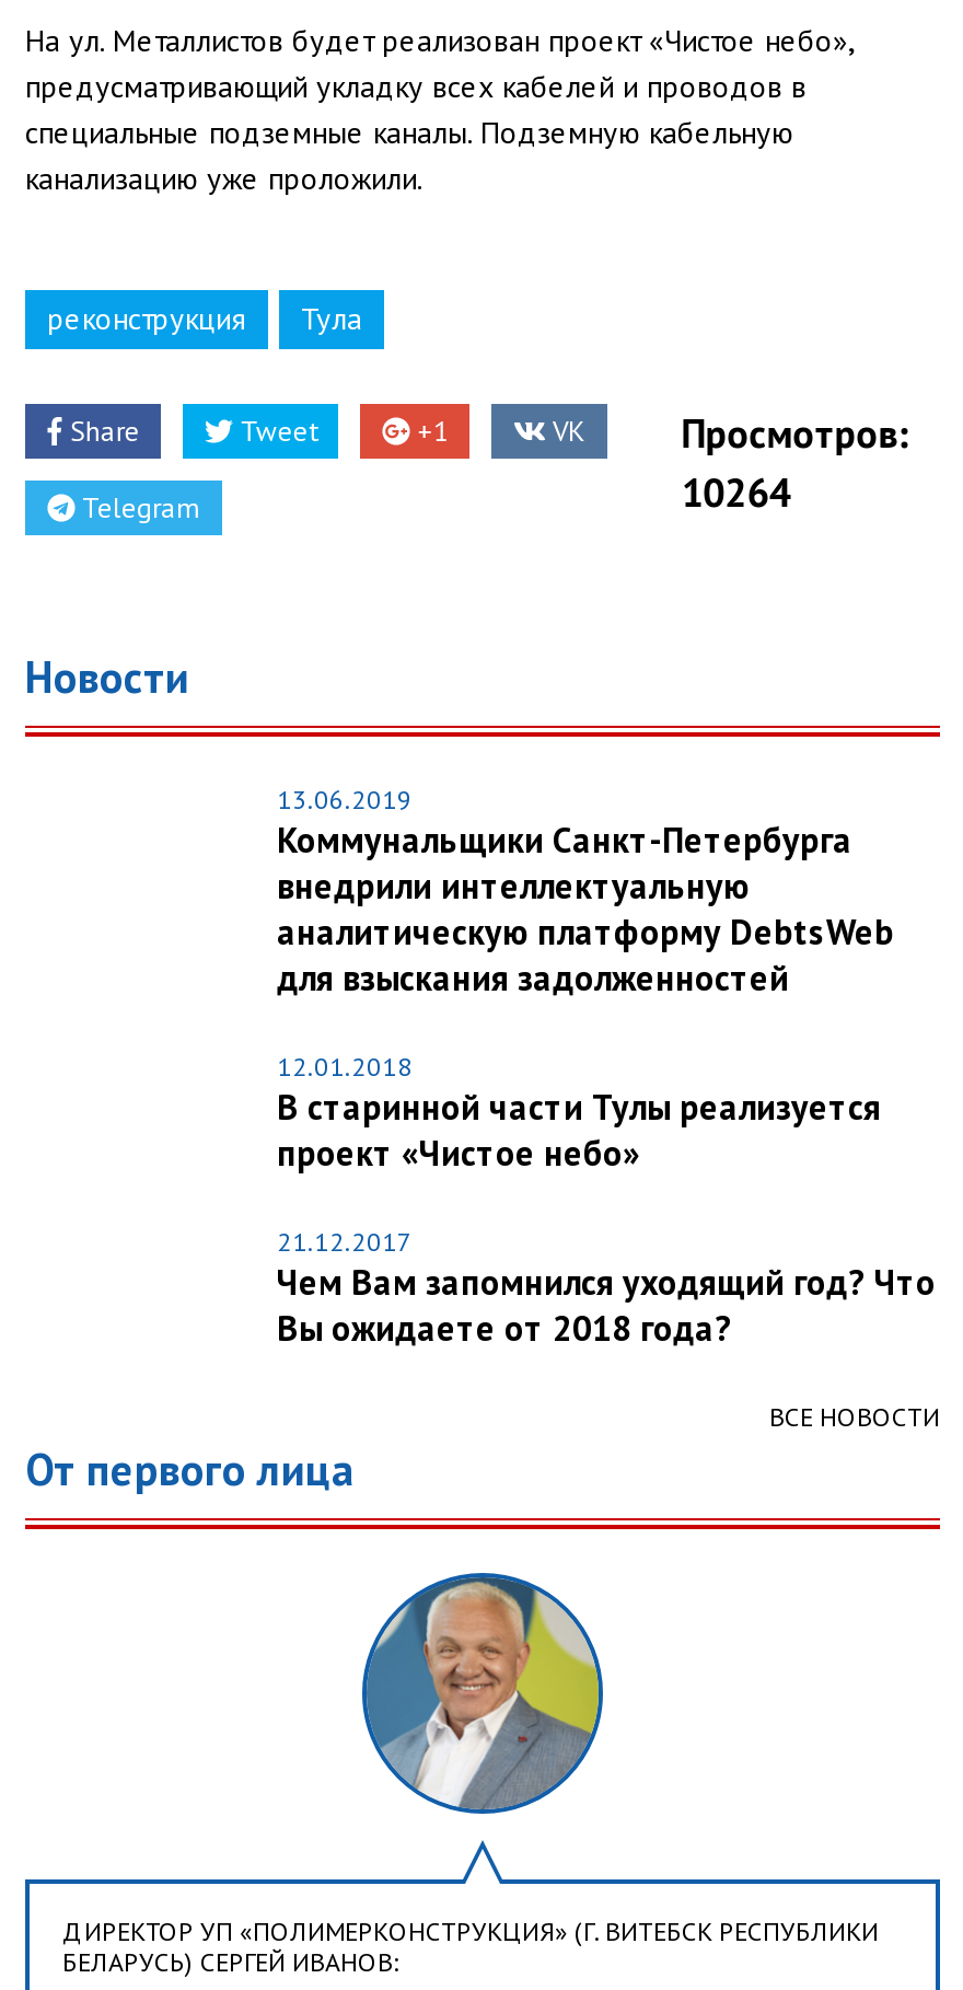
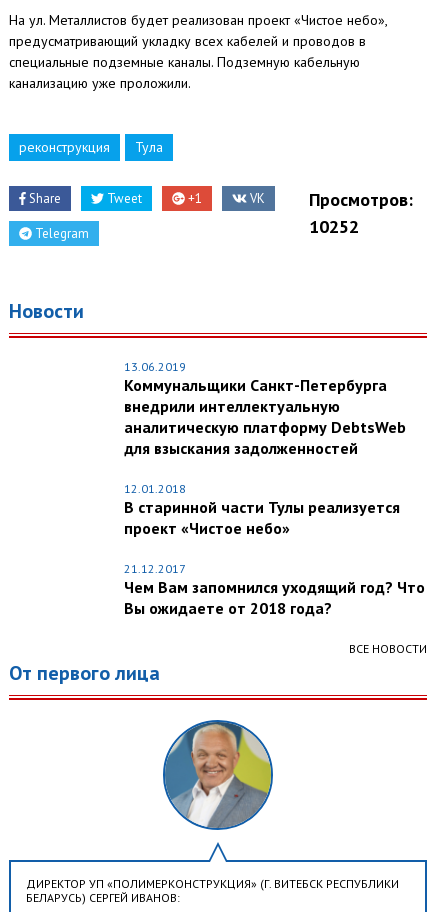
- 10264
+ 10252
